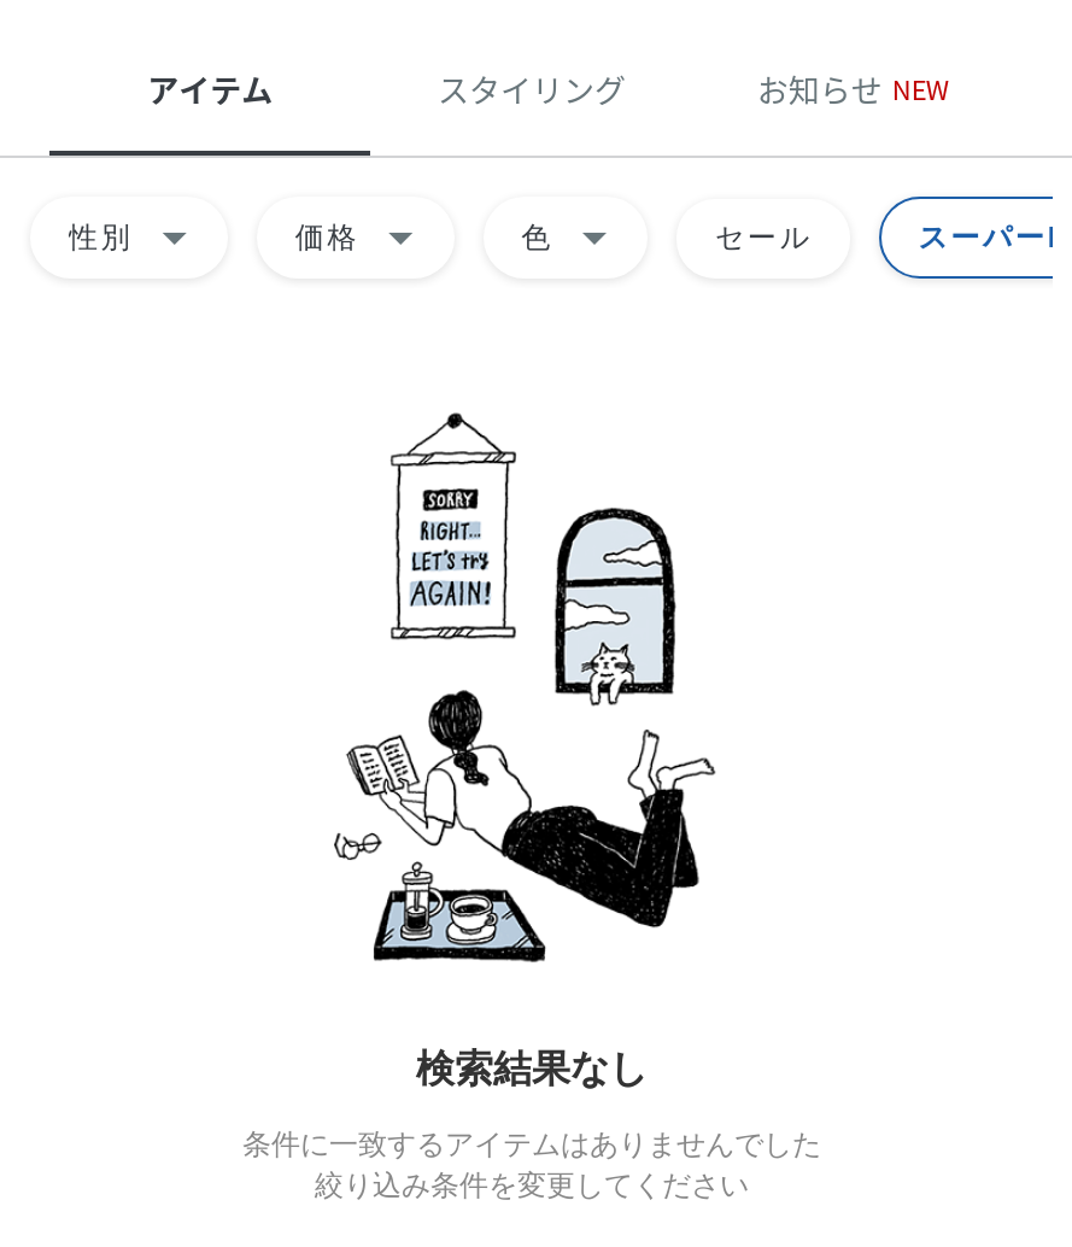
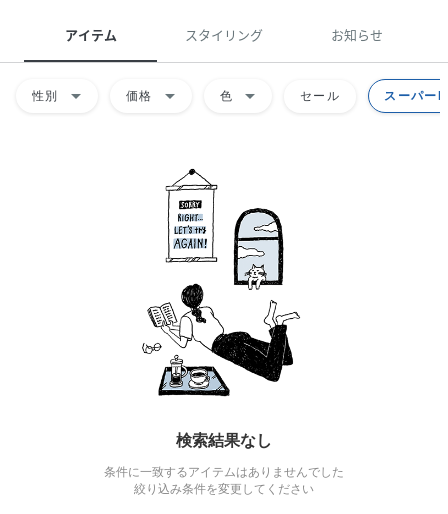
- お知らせ NEW
+ お知らせ
